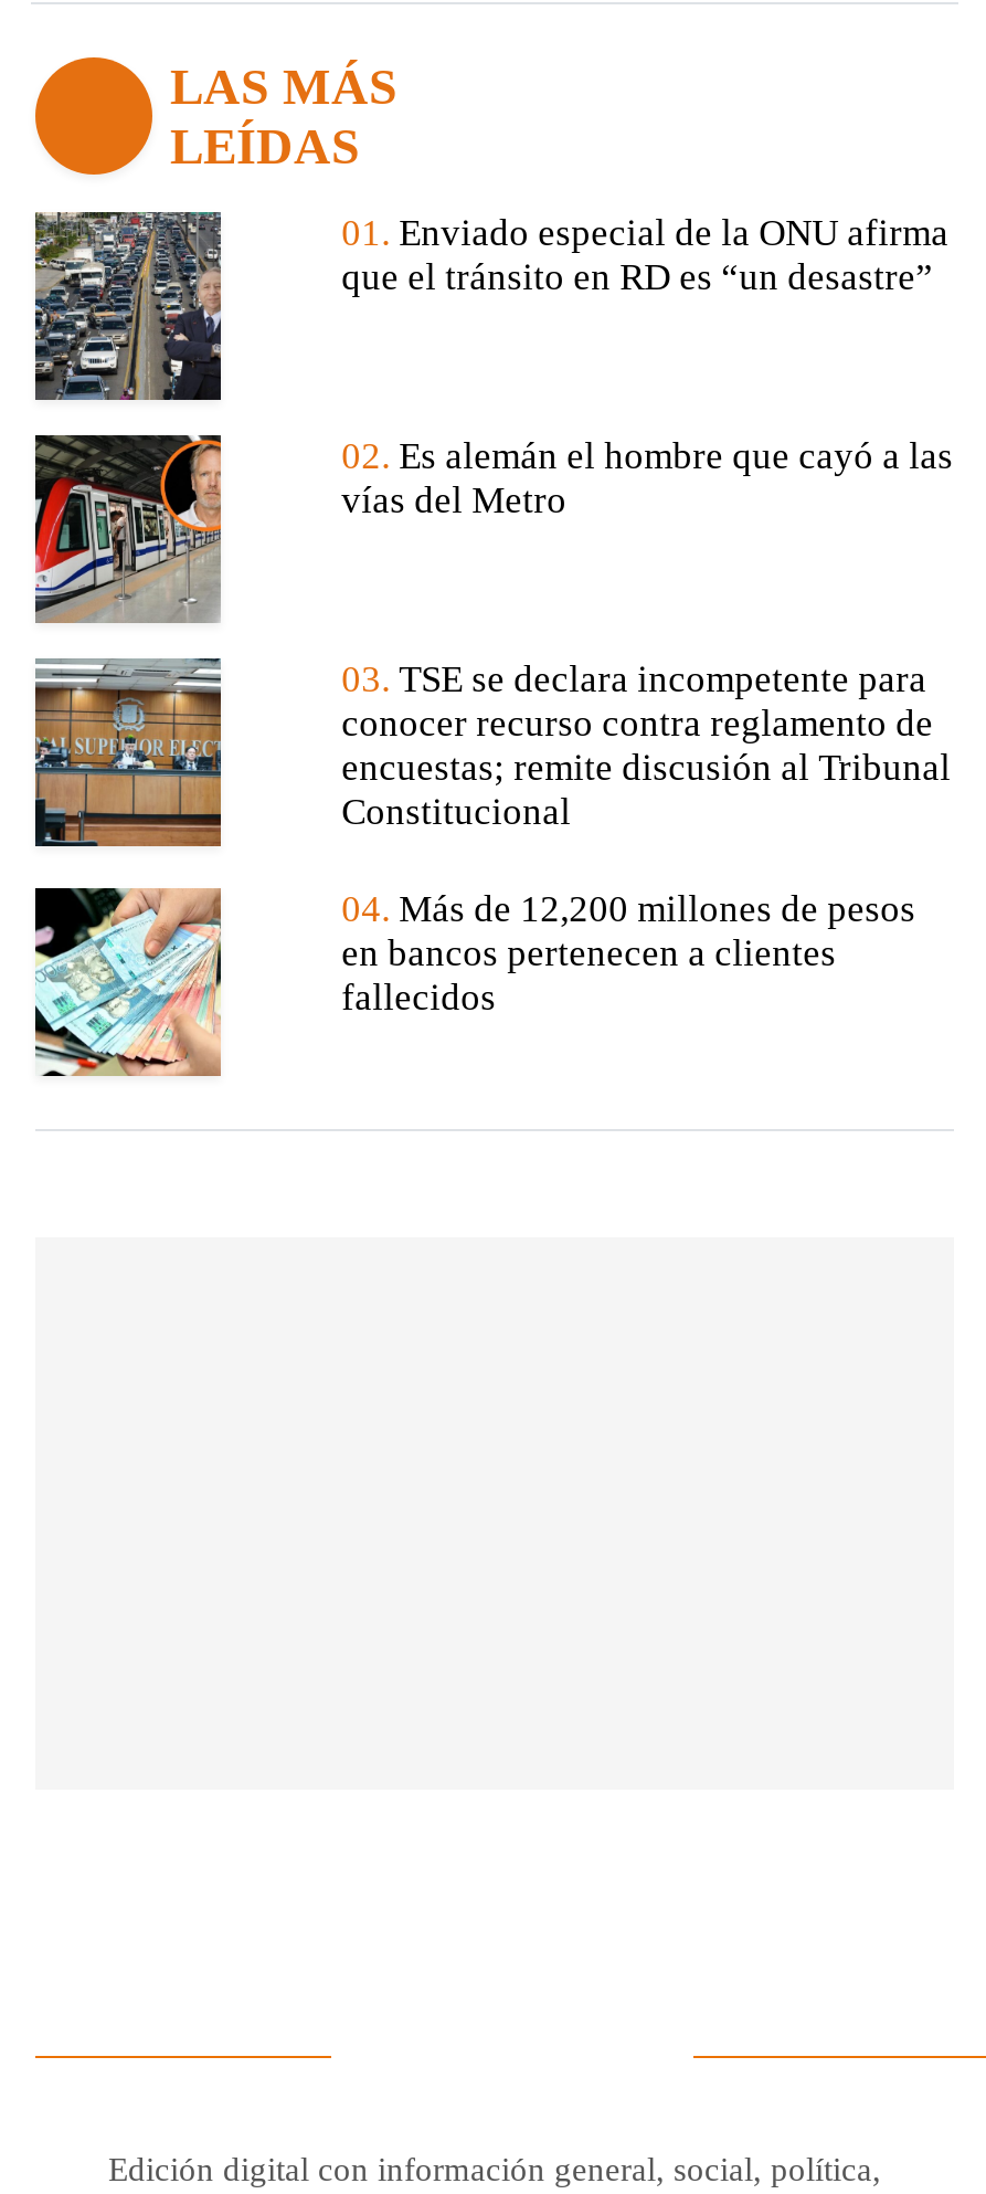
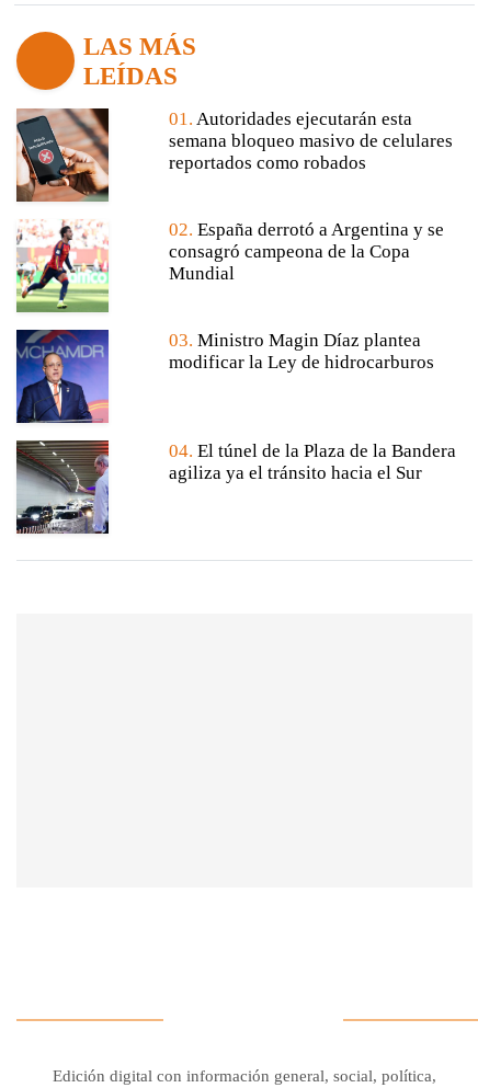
- [image]
+ [image]

- 01. Enviado especial de la ONU afirma
- que el tránsito en RD es “un desastre”
+ 01. Autoridades ejecutarán esta
+ semana bloqueo masivo de celulares
+ reportados como robados

- [image]
+ [image]

- 02. Es alemán el hombre que cayó a las
- vías del Metro
+ 02. España derrotó a Argentina y se
+ consagró campeona de la Copa
+ Mundial

- [image]
+ [image]

- 03. TSE se declara incompetente para
- conocer recurso contra reglamento de
- encuestas; remite discusión al Tribunal
- Constitucional
+ 03. Ministro Magin Díaz plantea
+ modificar la Ley de hidrocarburos

- [image]
+ [image]

- 04. Más de 12,200 millones de pesos
- en bancos pertenecen a clientes
- fallecidos
+ 04. El túnel de la Plaza de la Bandera
+ agiliza ya el tránsito hacia el Sur
